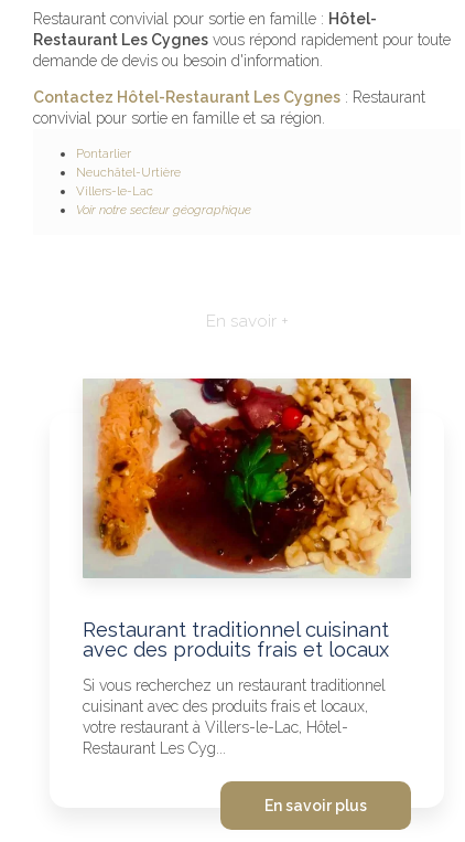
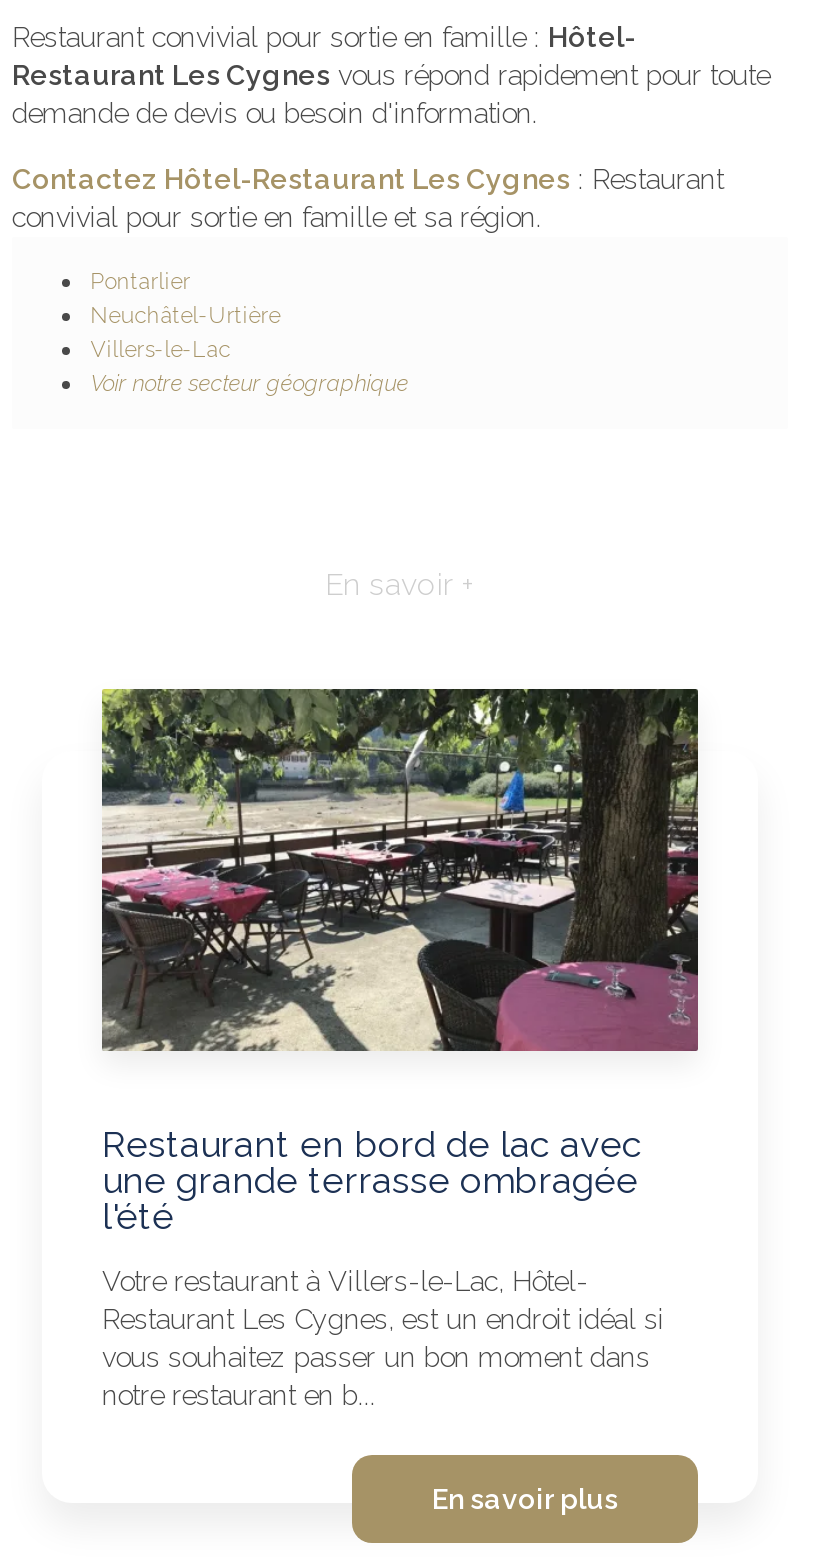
- [image]
- Restaurant traditionnel cuisinant
- avec des produits frais et locaux
+ [image]
+ Restaurant en bord de lac avec
+ une grande terrasse ombragée
+ l'été

- Si vous recherchez un restaurant traditionnel
- cuisinant avec des produits frais et locaux,
- votre restaurant à Villers-le-Lac, Hôtel-
- Restaurant Les Cyg...
+ Votre restaurant à Villers-le-Lac, Hôtel-
+ Restaurant Les Cygnes, est un endroit idéal si
+ vous souhaitez passer un bon moment dans
+ notre restaurant en b...
